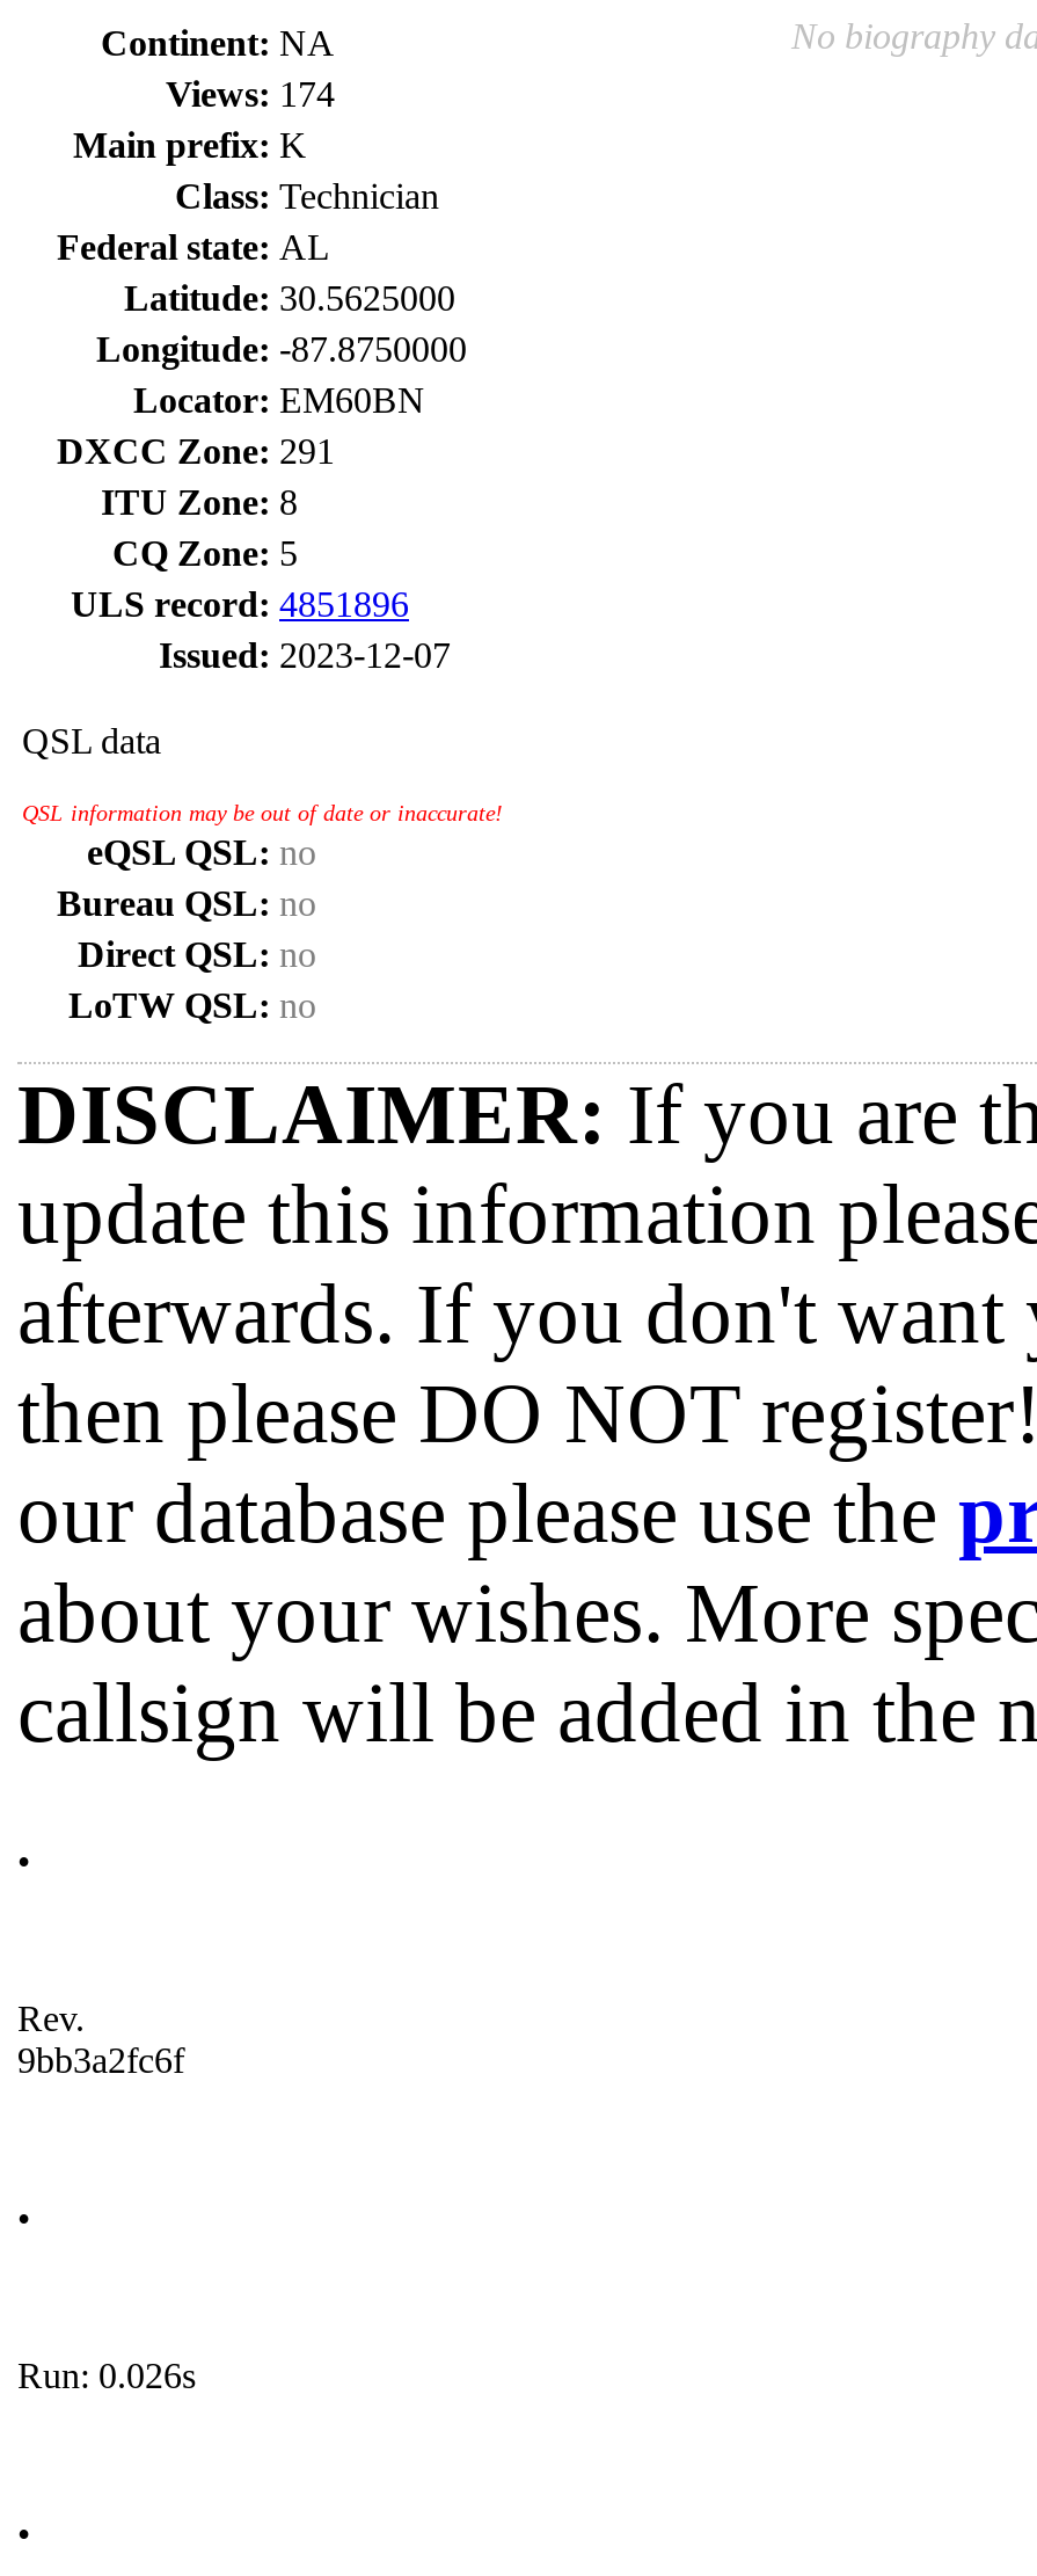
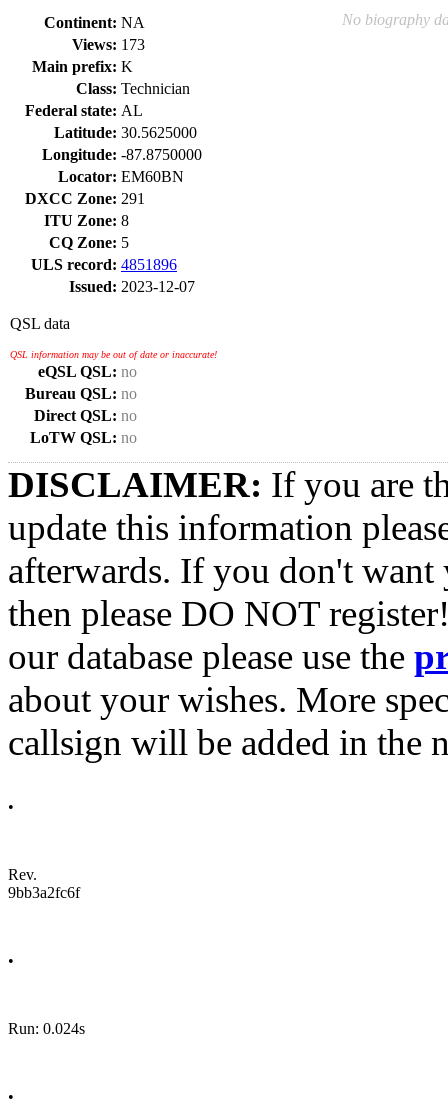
- Views: 174
+ Views: 173

- Run: 0.026s
+ Run: 0.024s
